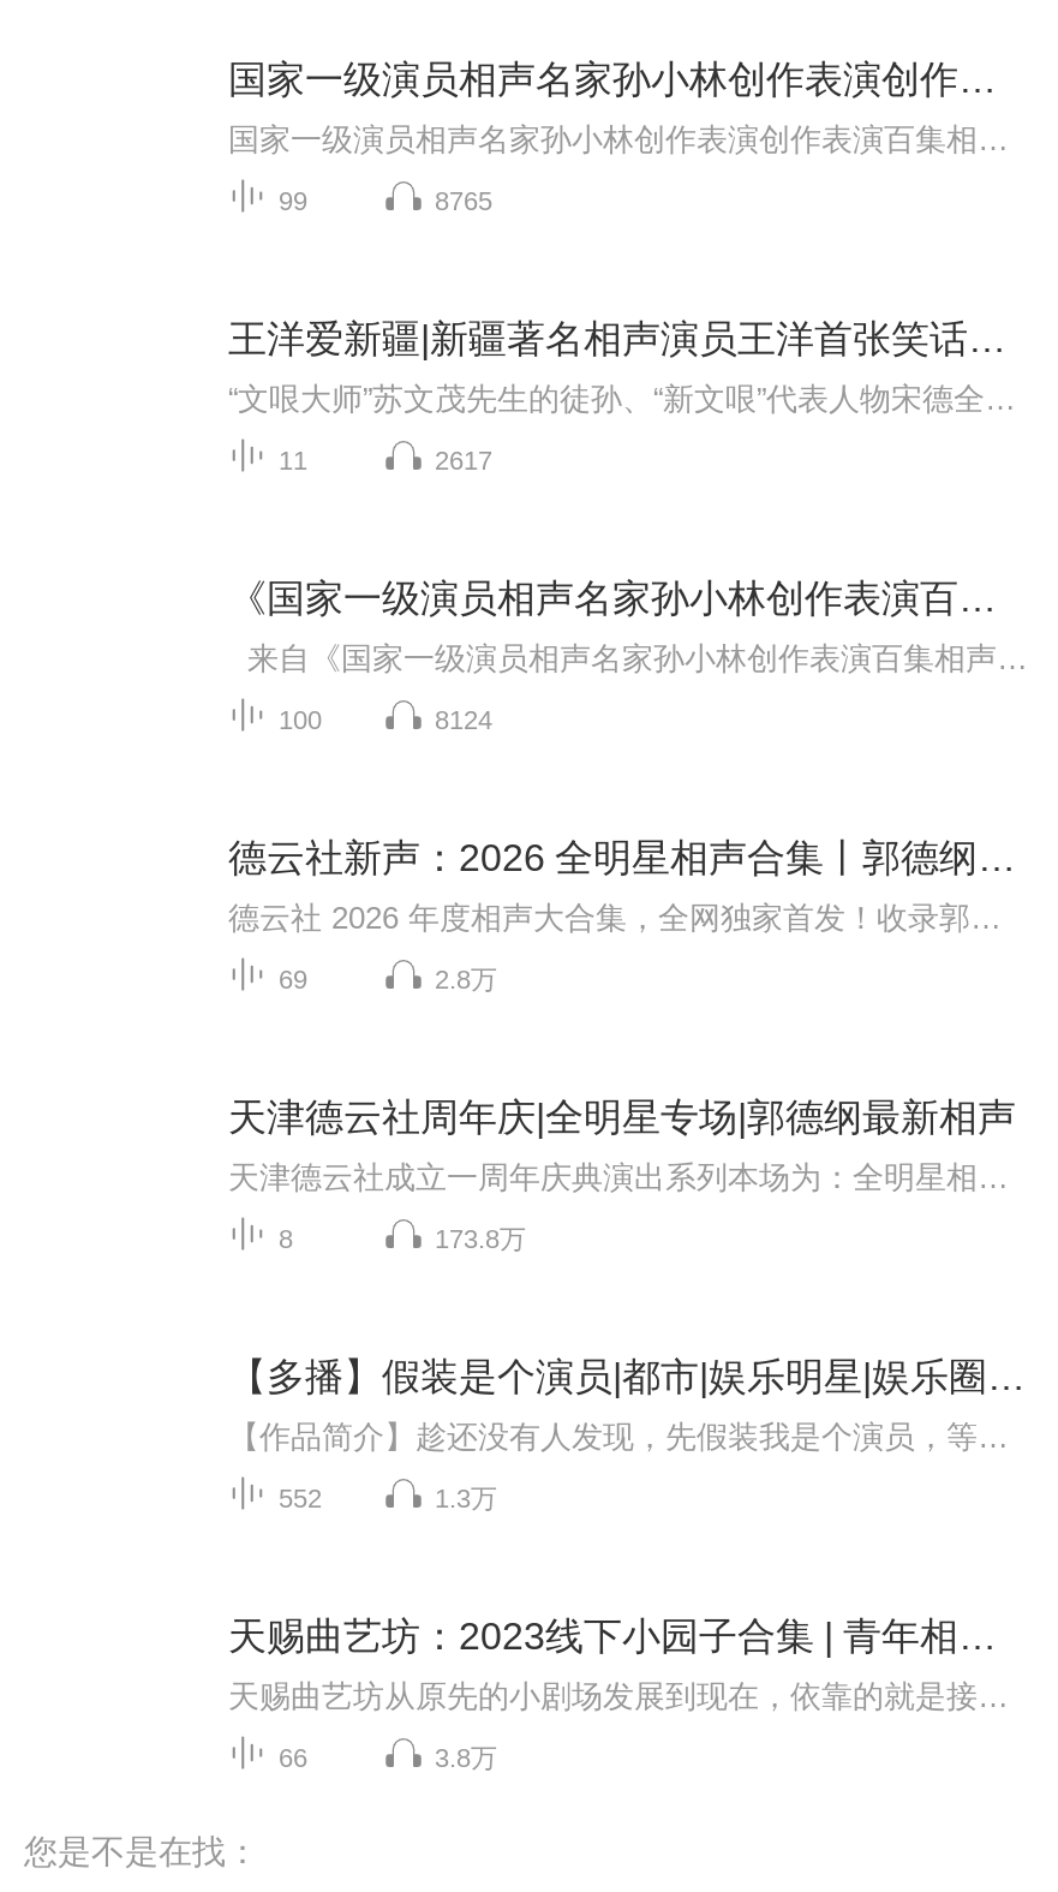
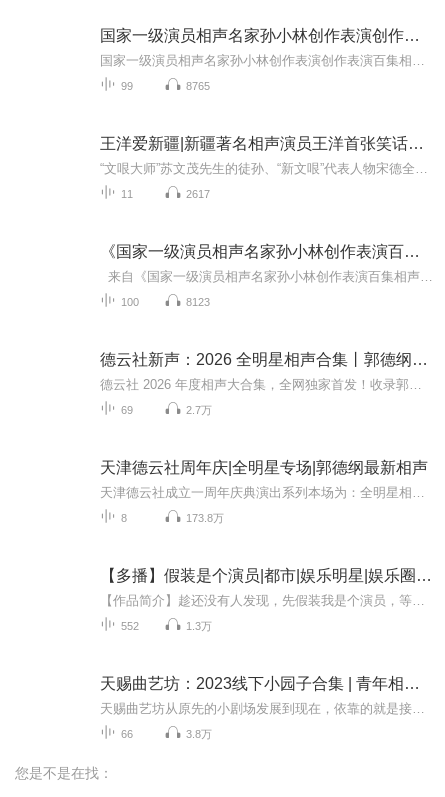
- 8124
+ 8123

- 2.8万
+ 2.7万
